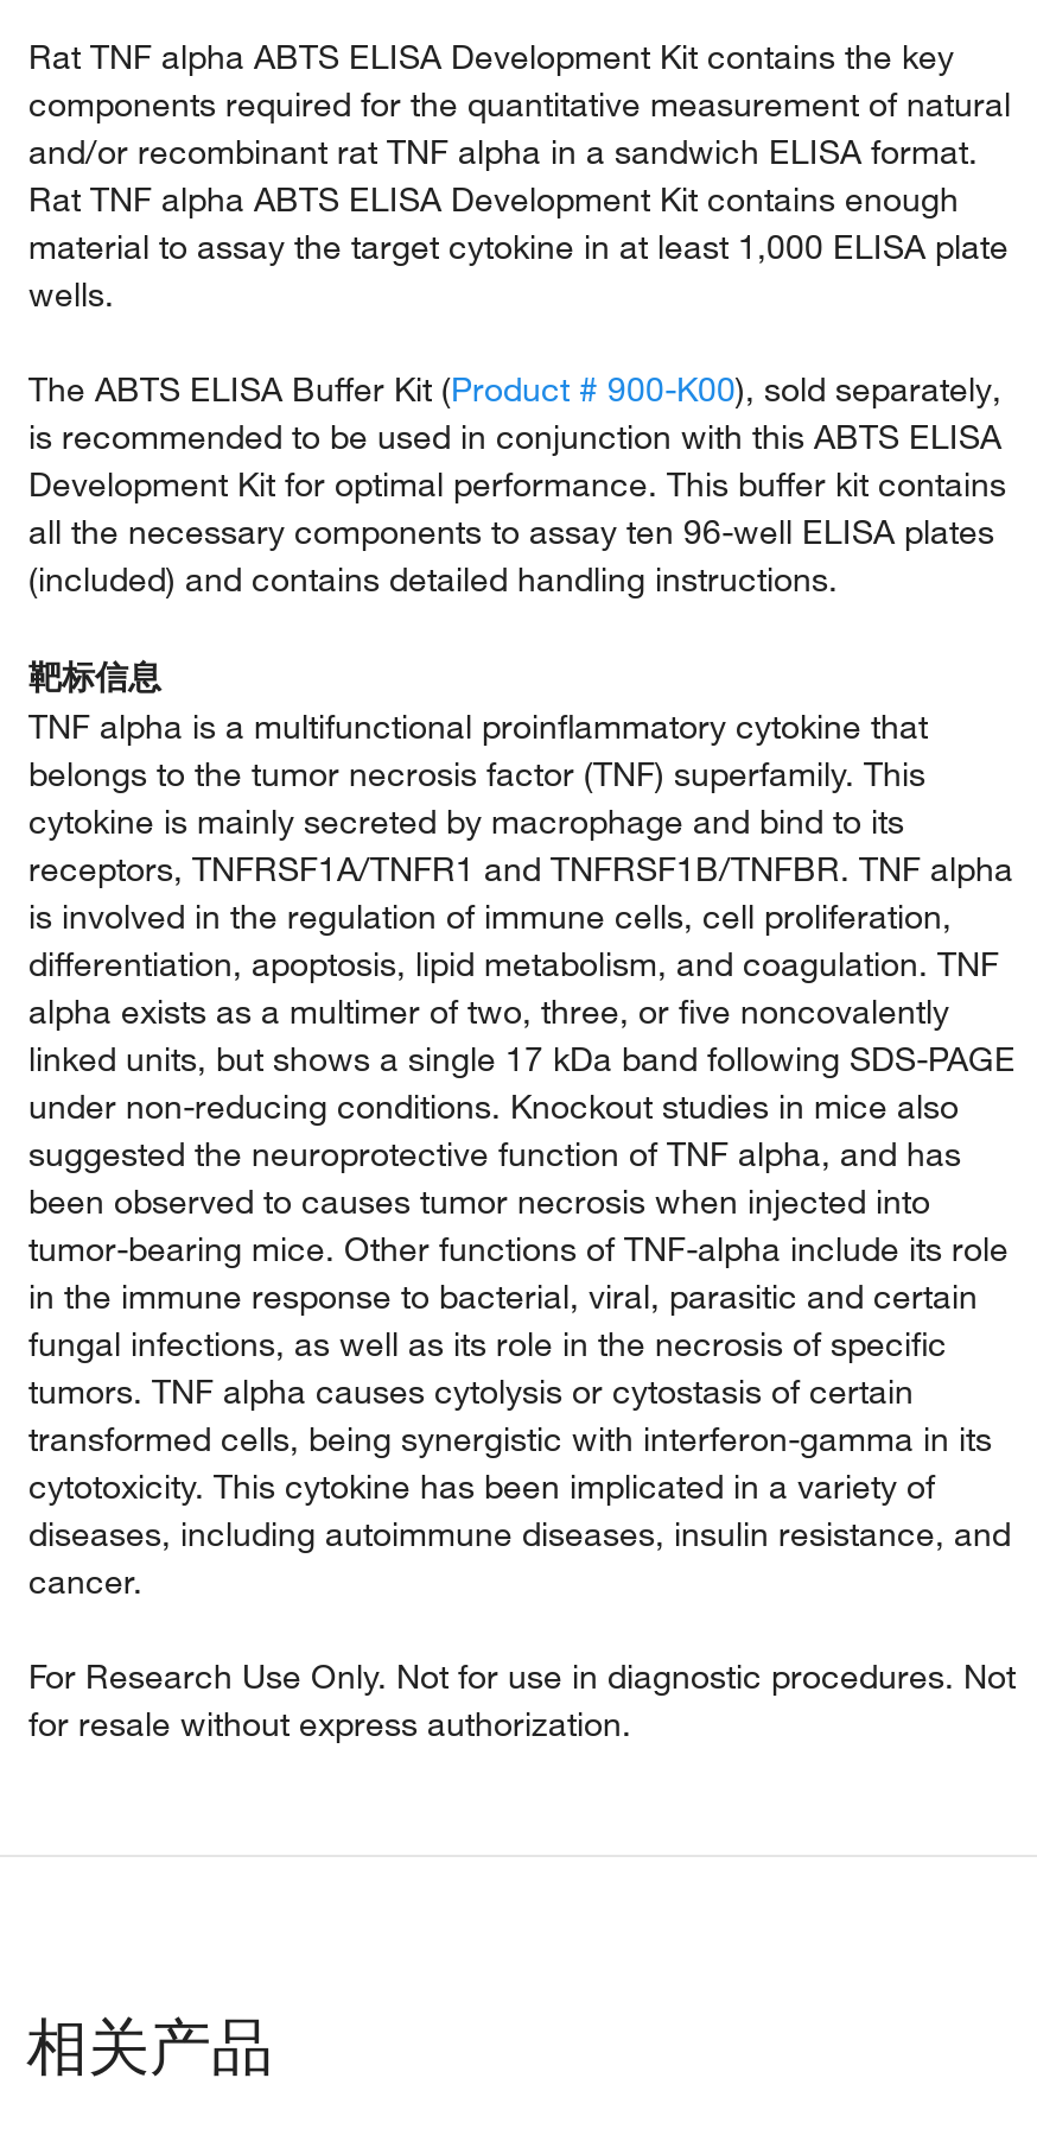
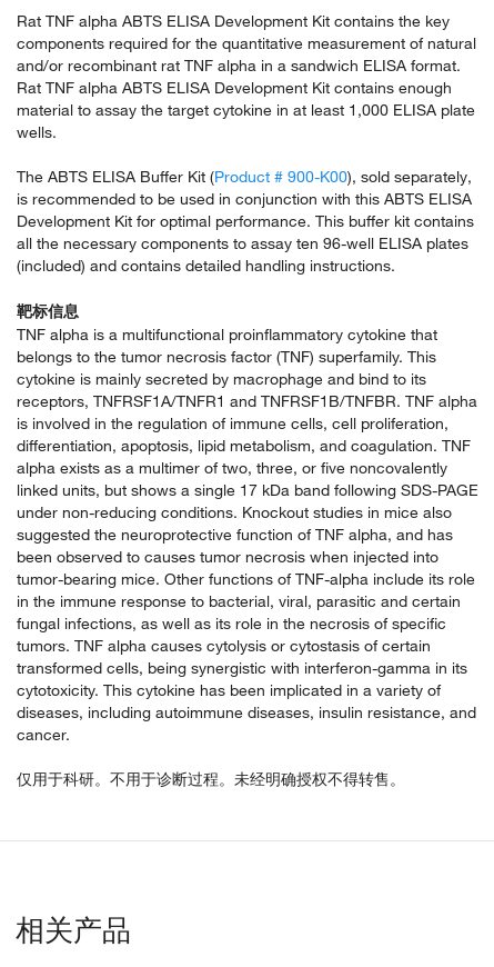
- For Research Use Only. Not for use in diagnostic procedures. Not
- for resale without express authorization.
+ 仅用于科研。不用于诊断过程。未经明确授权不得转售。
